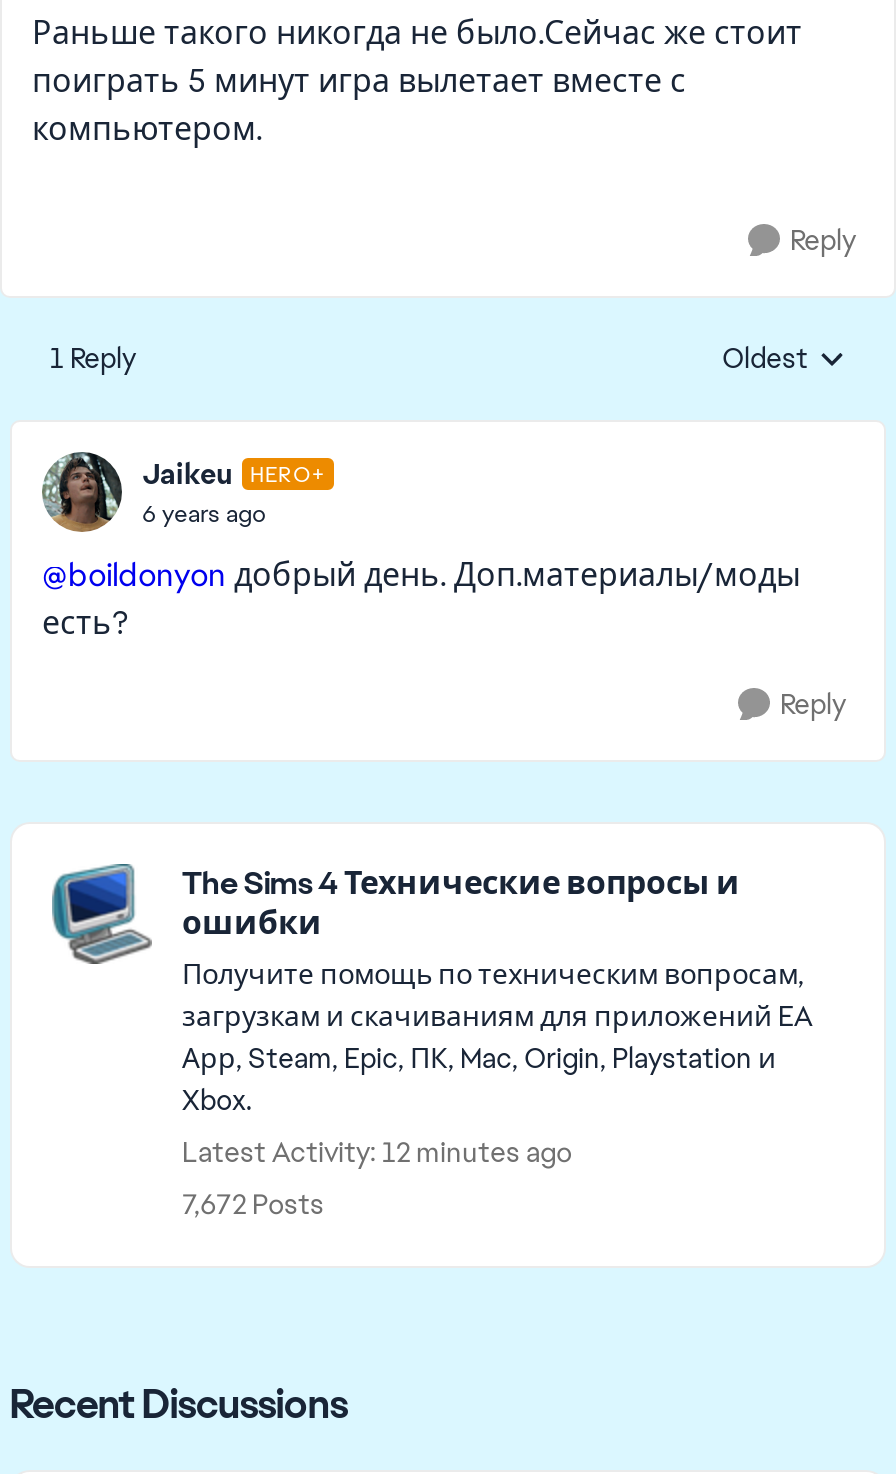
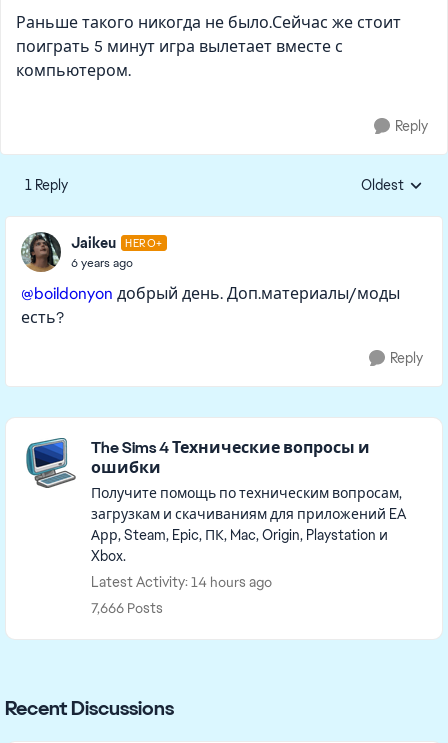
- Latest Activity: 12 minutes ago
+ Latest Activity: 14 hours ago

- 7,672 Posts
+ 7,666 Posts
